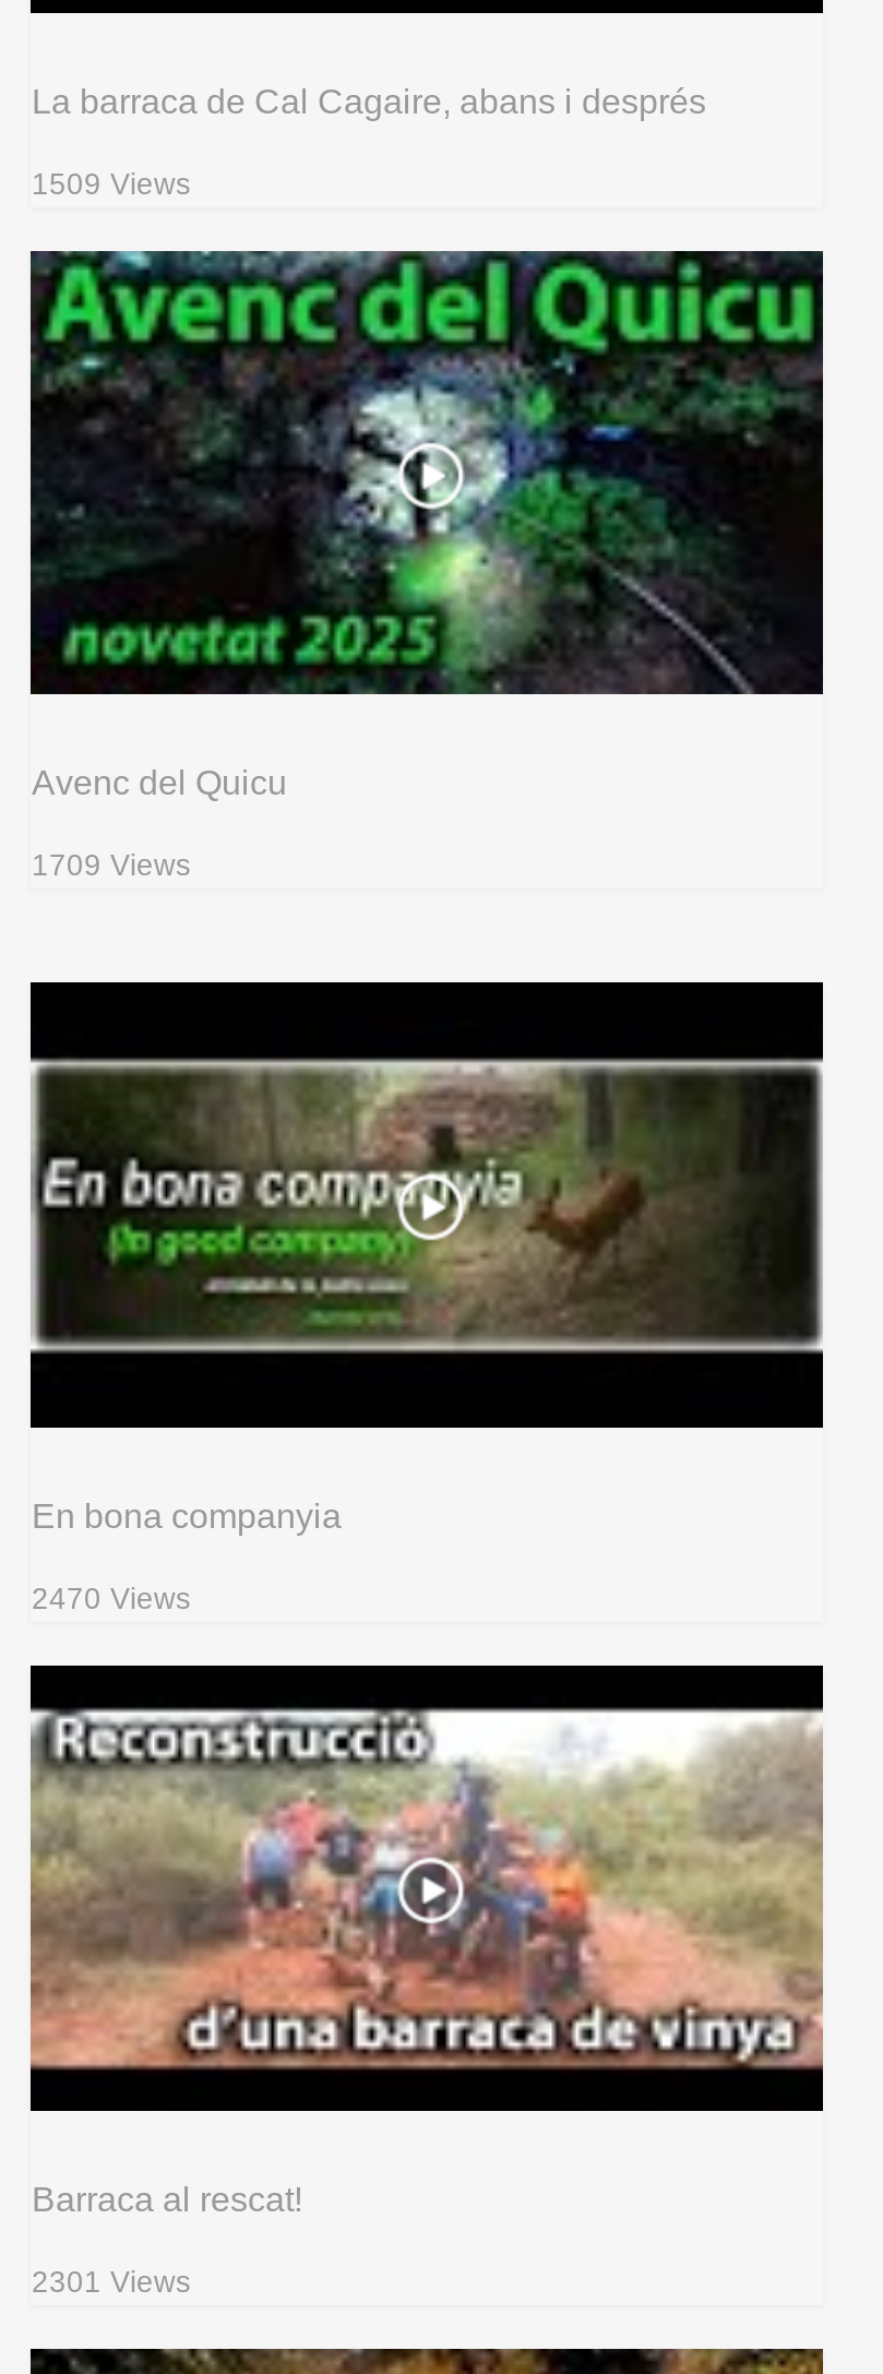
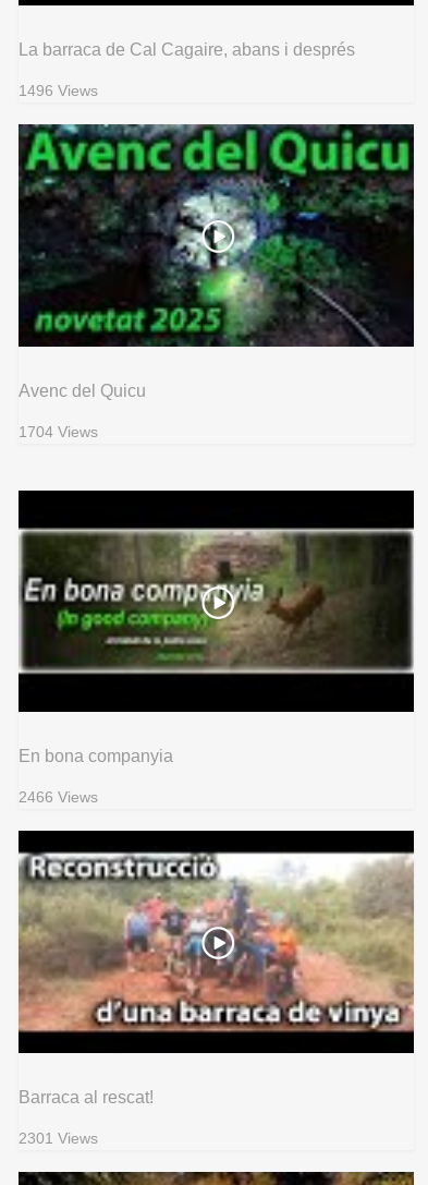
- 1509 Views
+ 1496 Views

- 1709 Views
+ 1704 Views

- 2470 Views
+ 2466 Views
